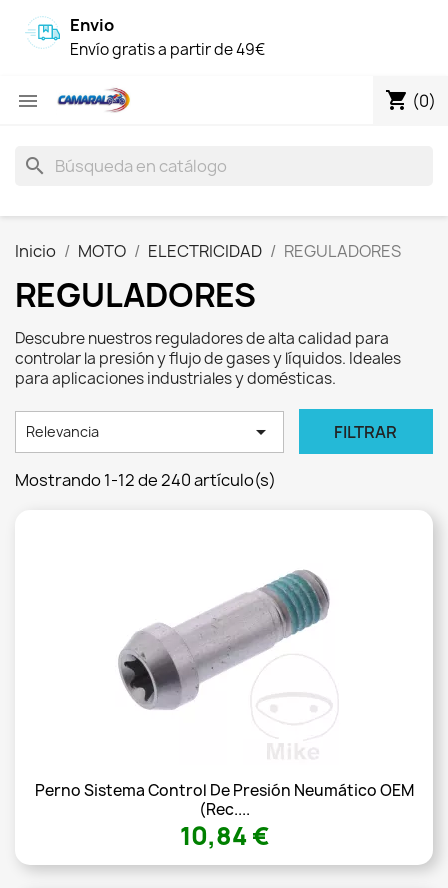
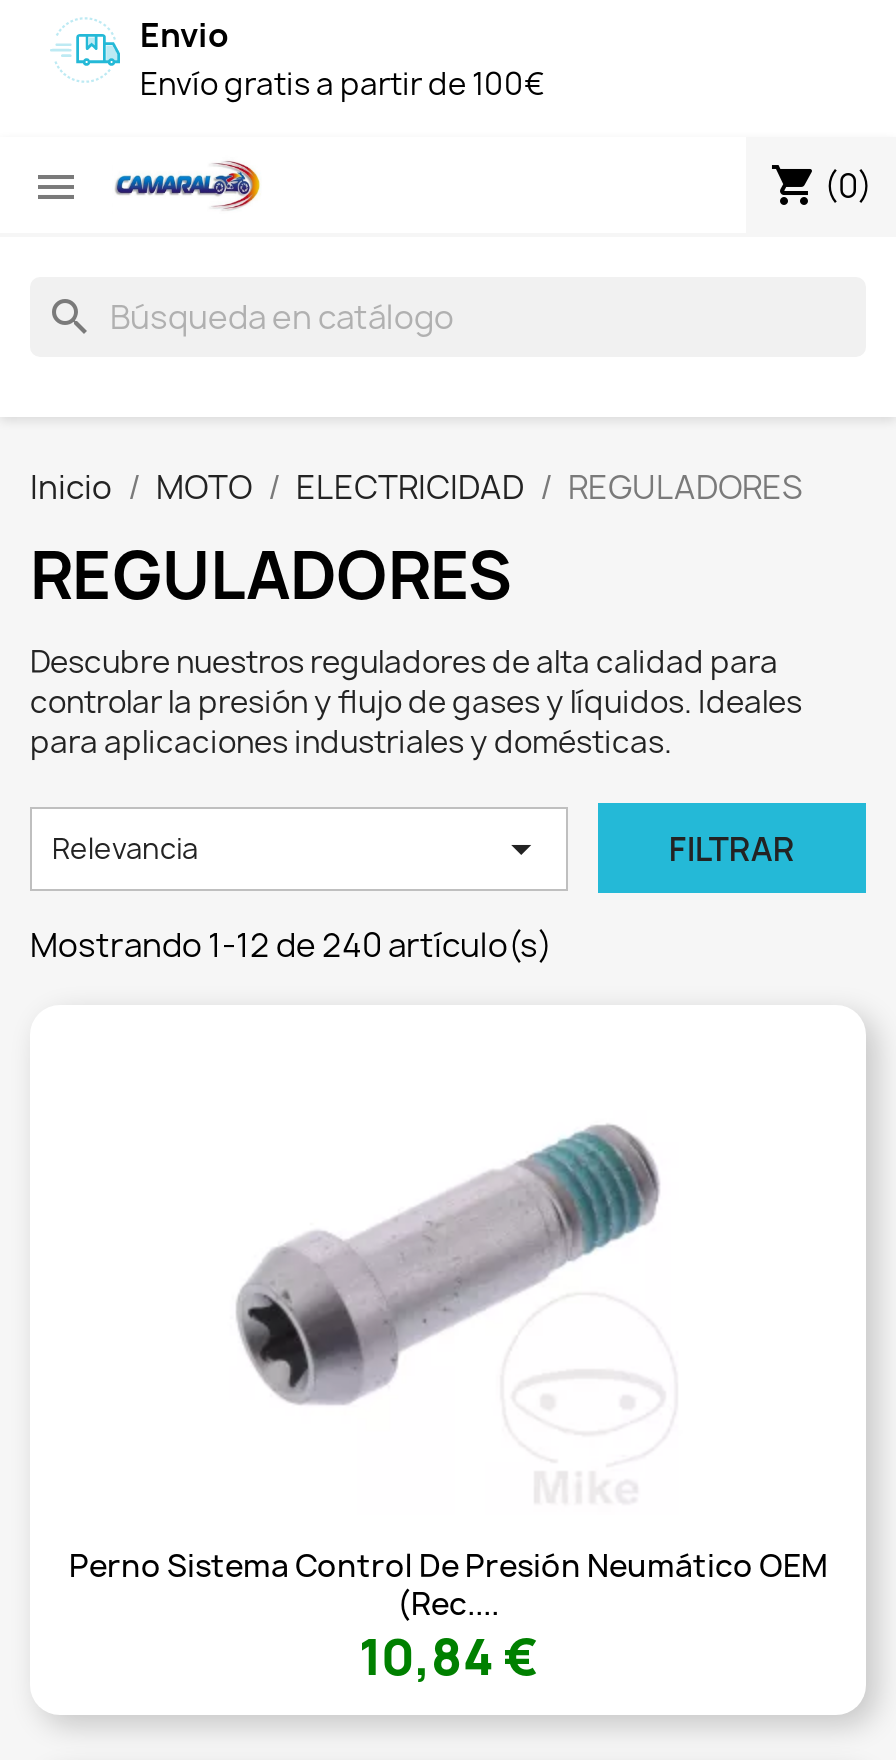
- Envío gratis a partir de 49€
+ Envío gratis a partir de 100€
